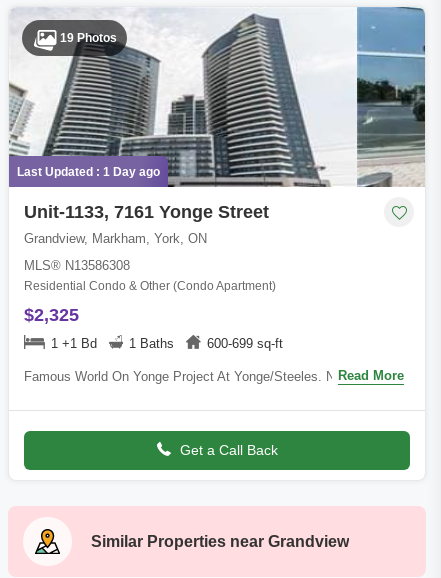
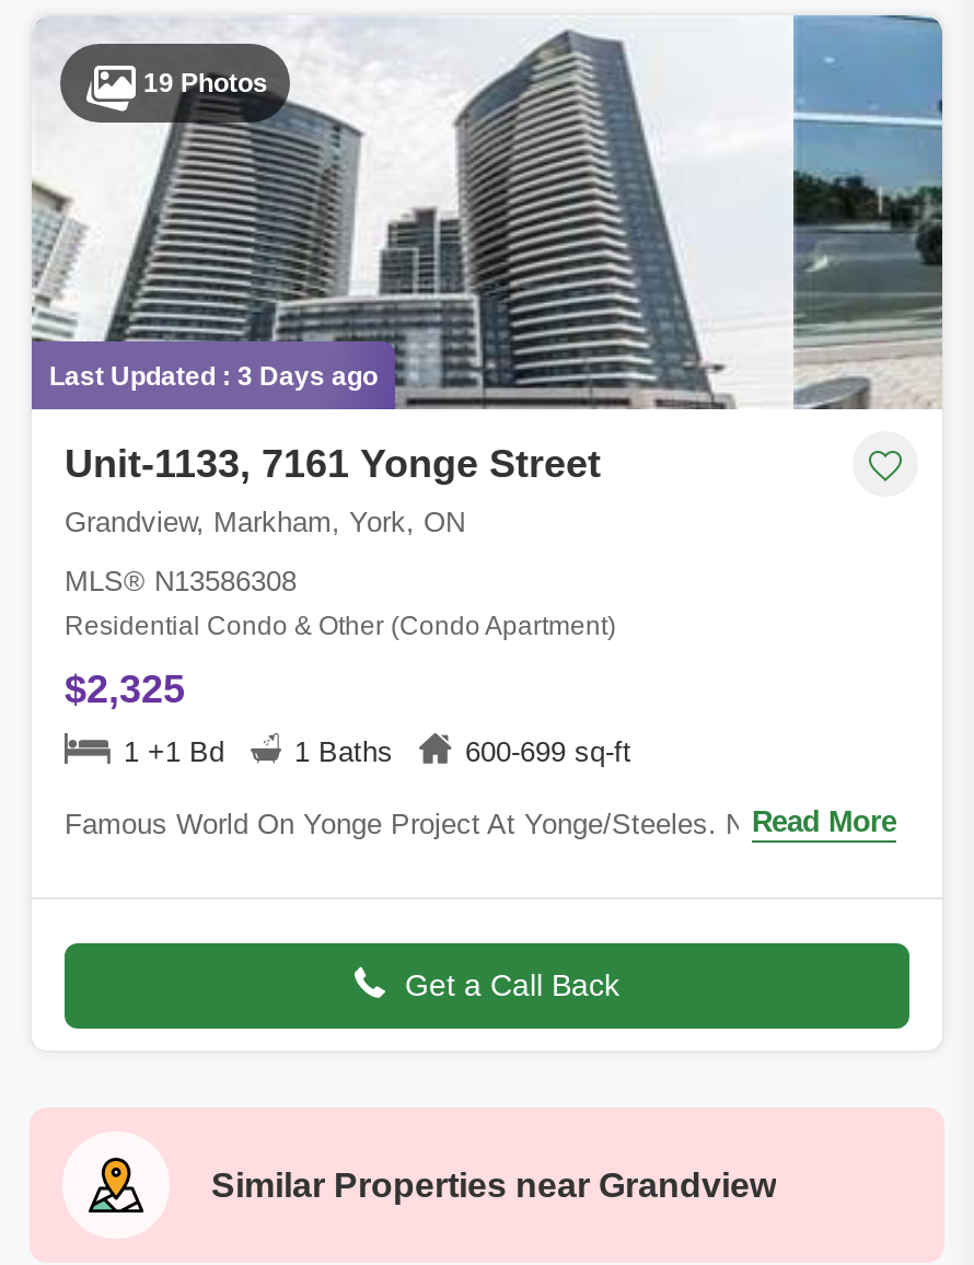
- Last Updated : 1 Day ago
+ Last Updated : 3 Days ago
